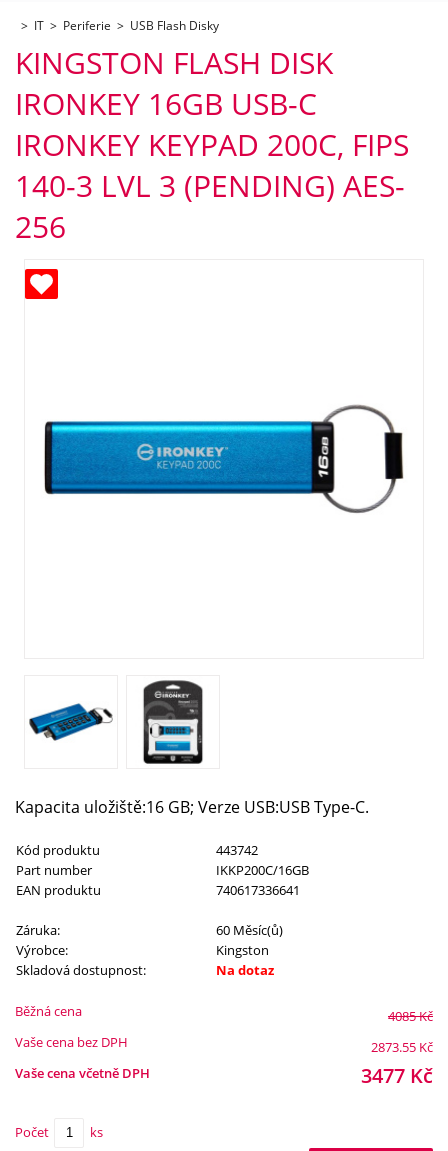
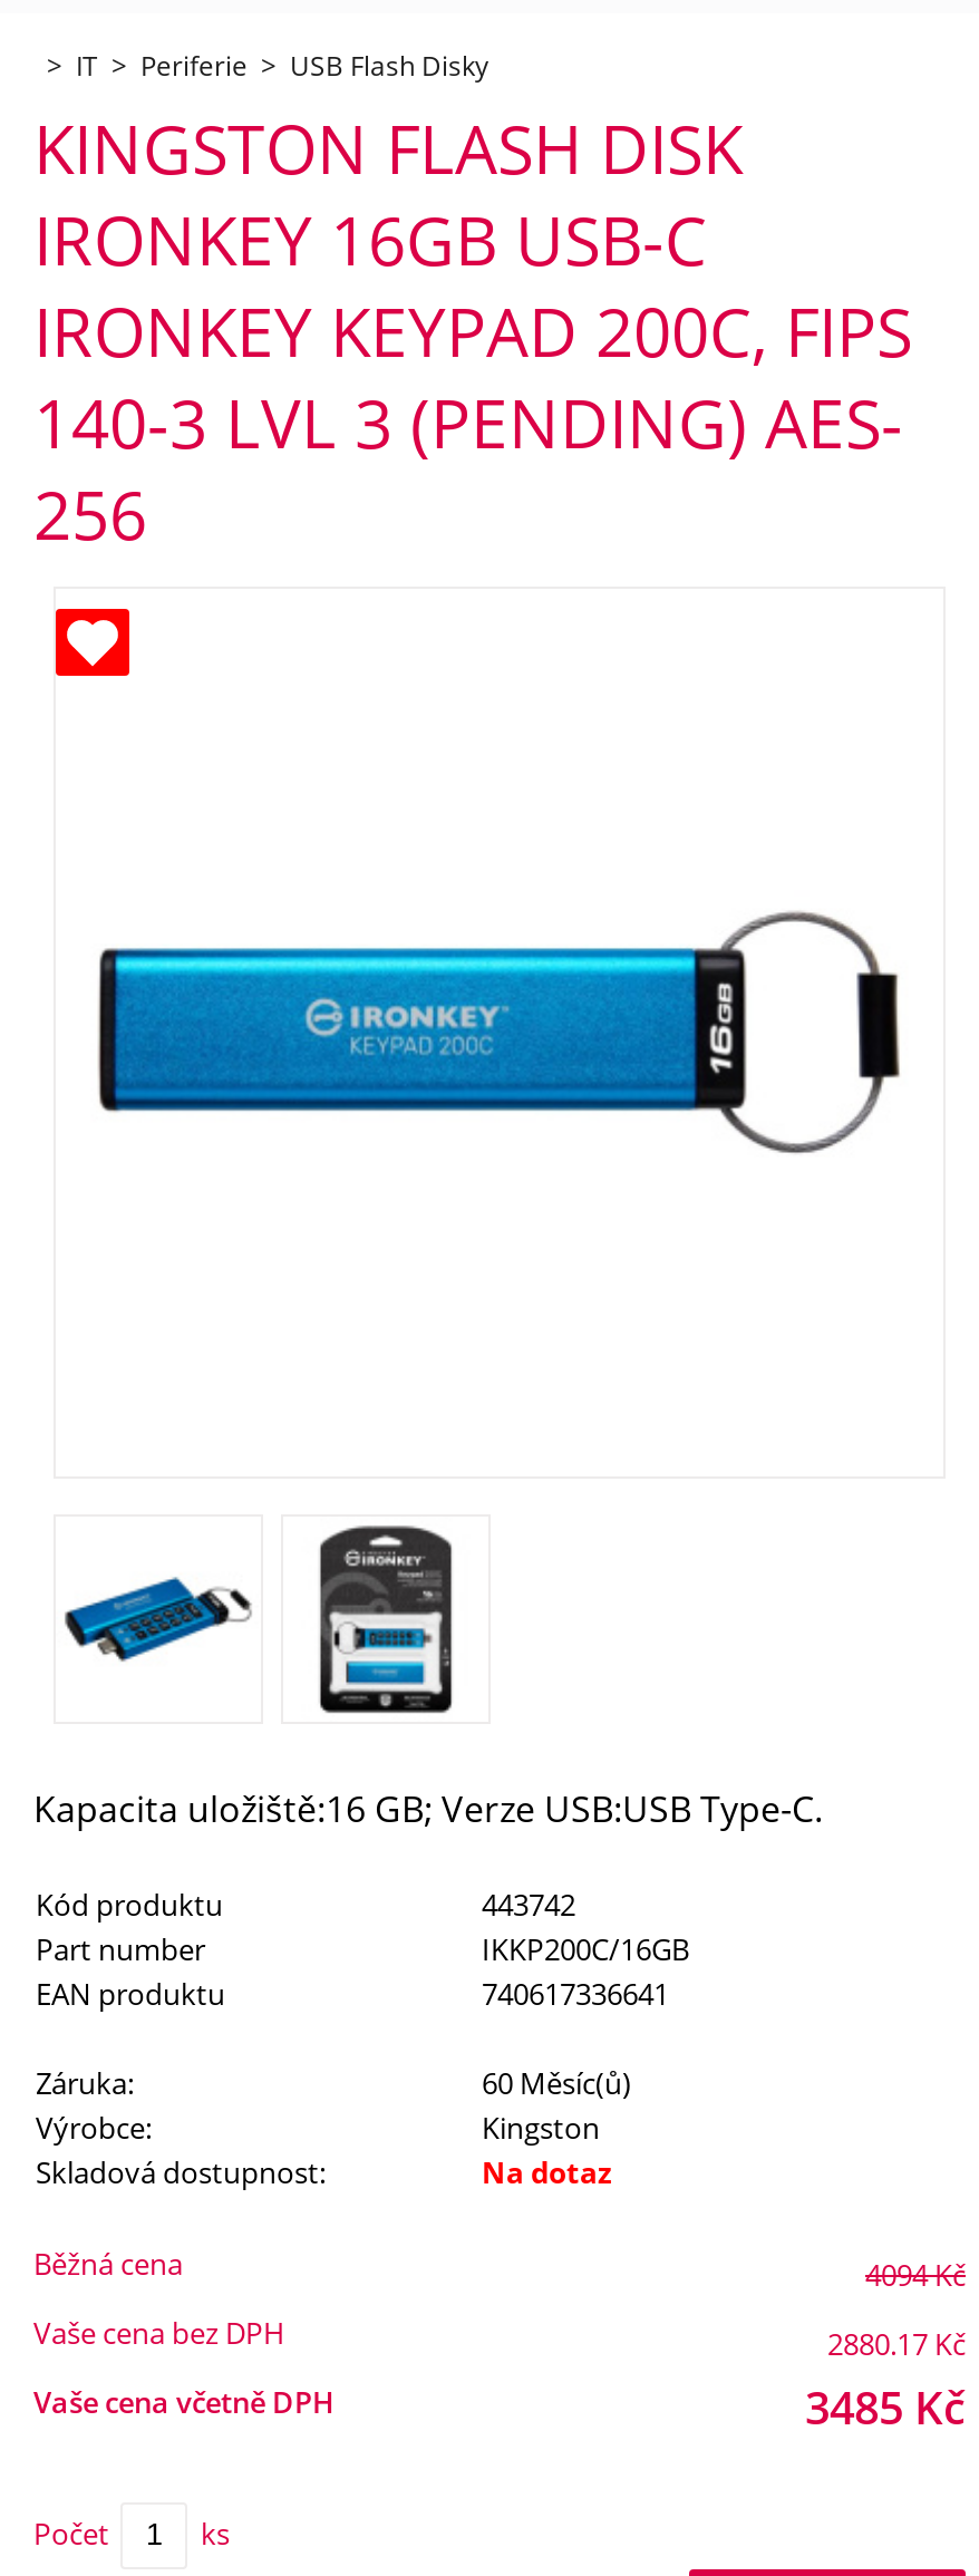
- 4085Kč
+ 4094Kč

- 2873.55 Kč
+ 2880.17 Kč

- 3477 Kč
+ 3485 Kč
